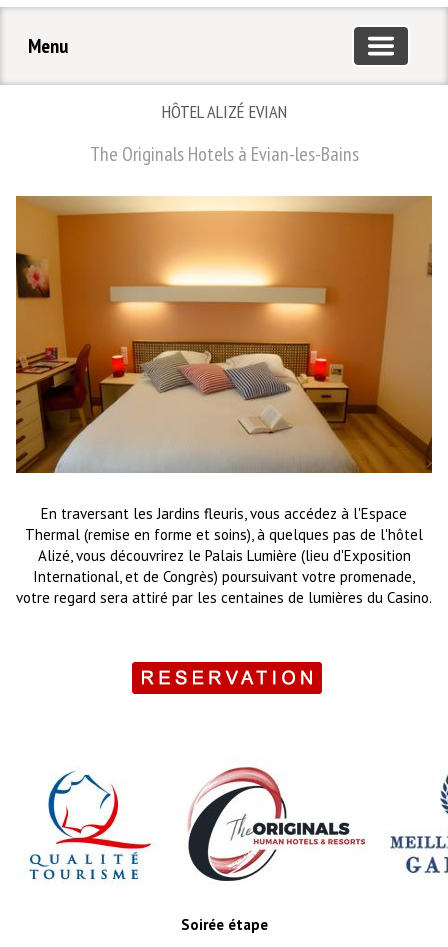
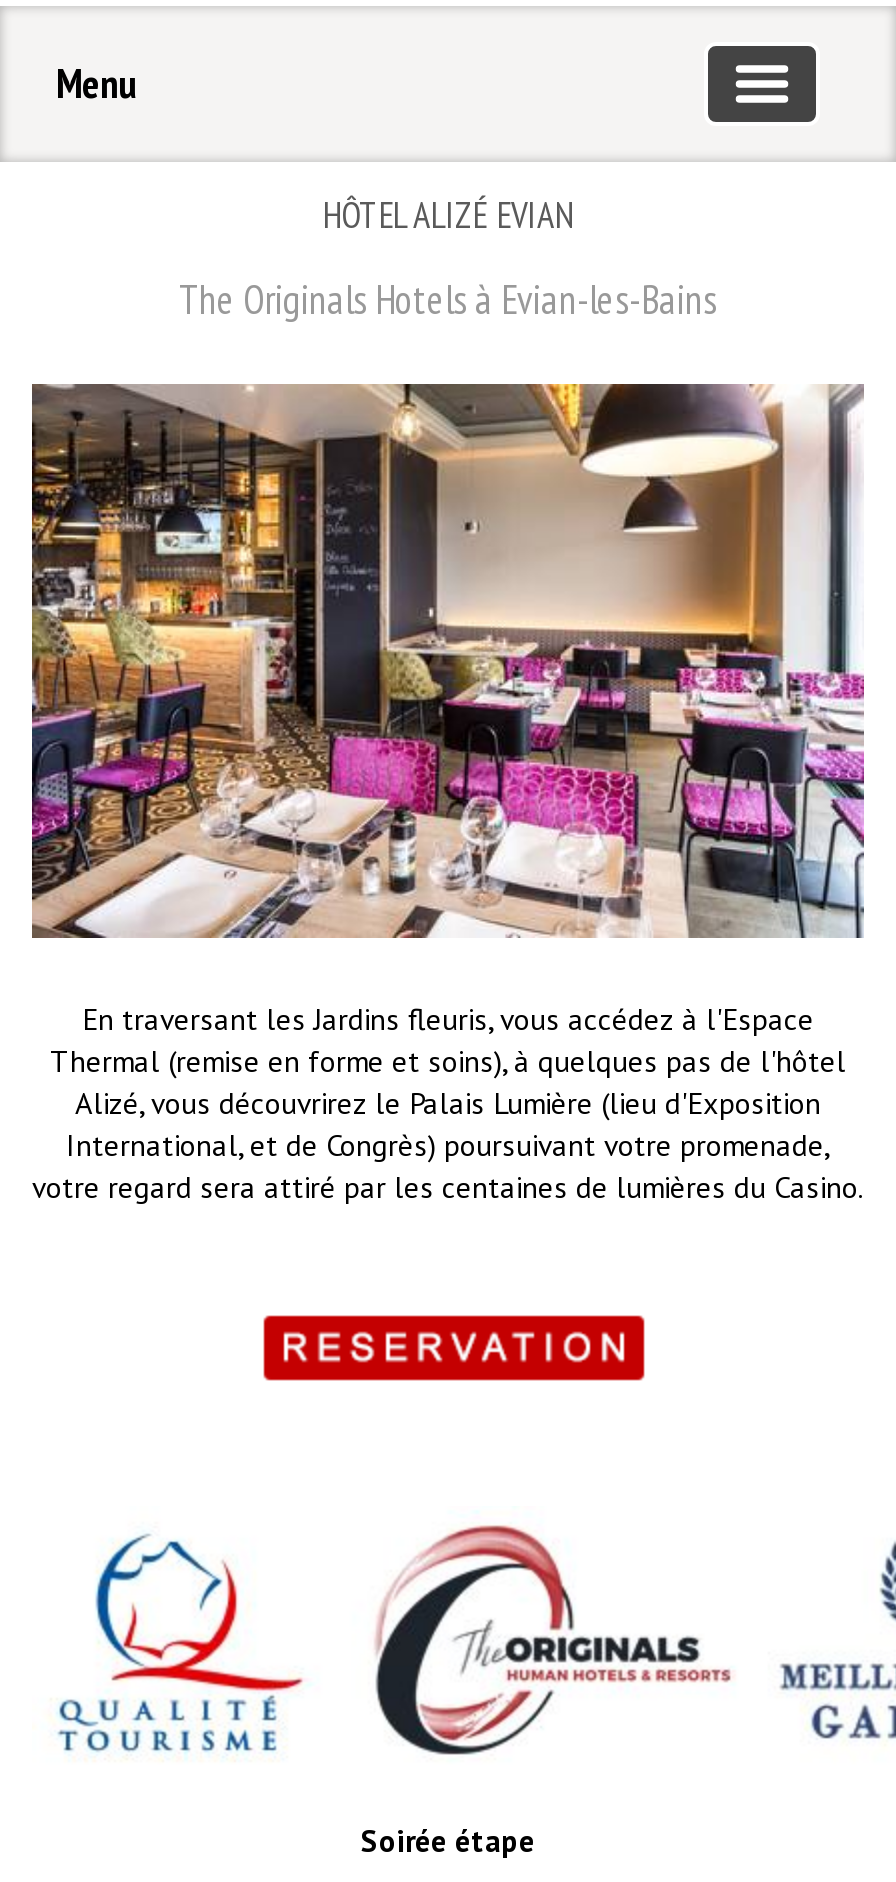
- [image]
+ [image]
